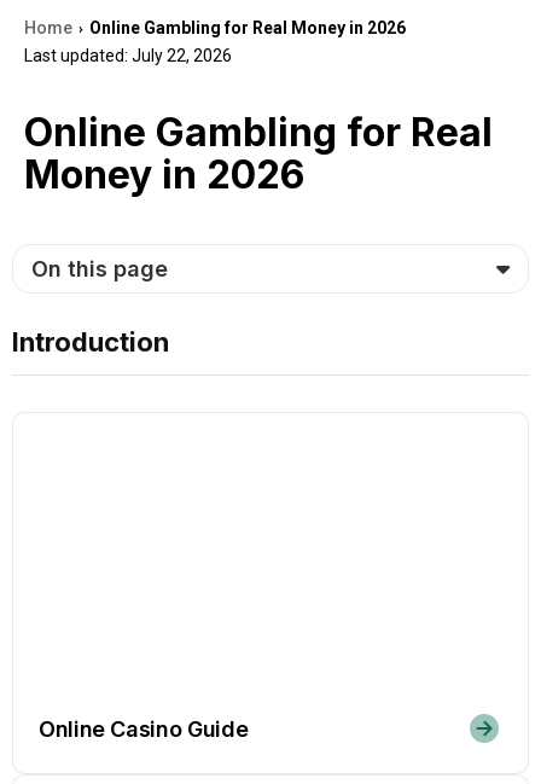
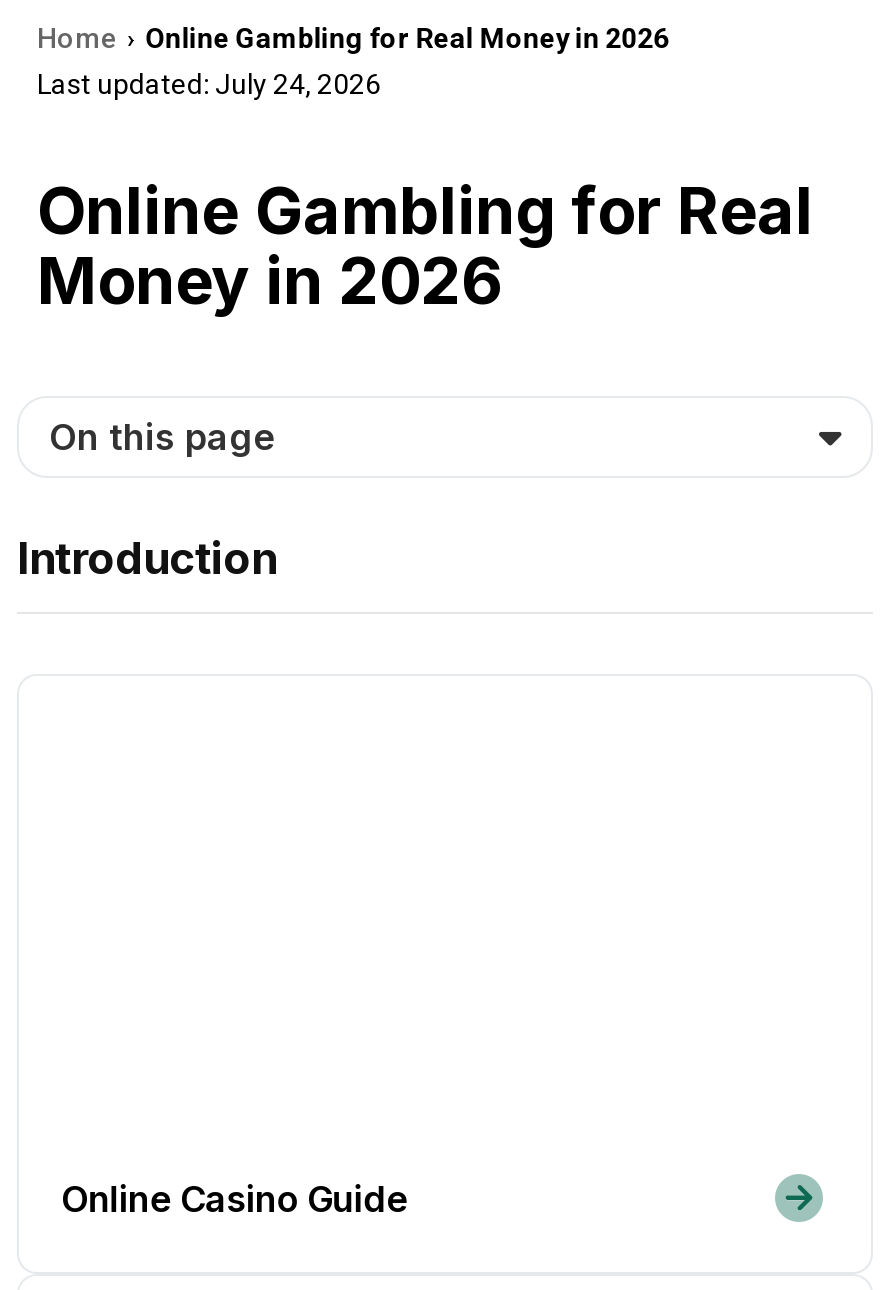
- Last updated: July 22, 2026
+ Last updated: July 24, 2026
